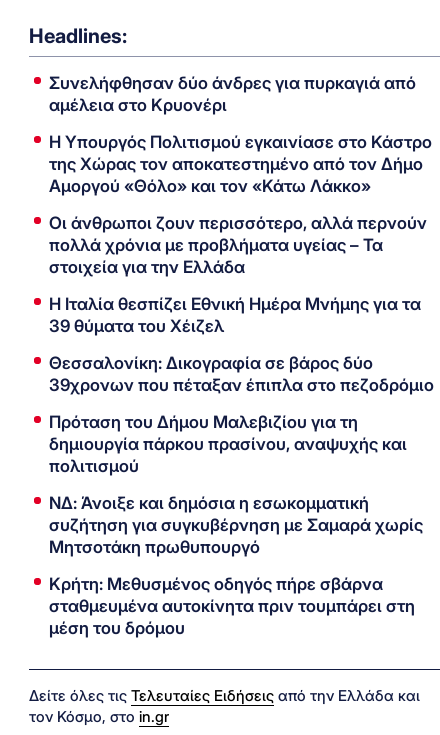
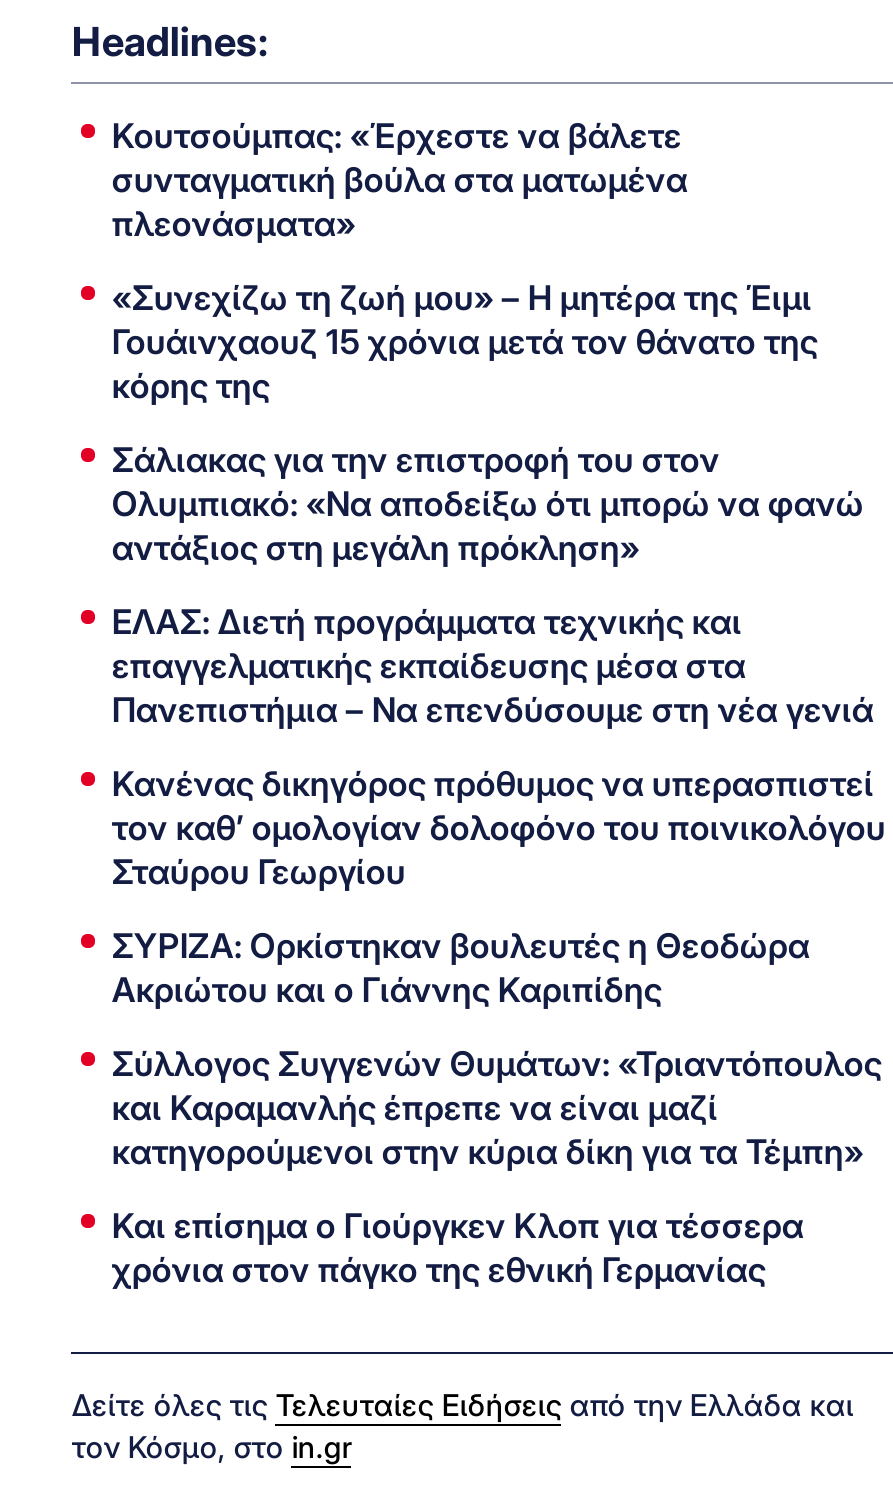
- Συνελήφθησαν δύο άνδρες για πυρκαγιά από
- αμέλεια στο Κρυονέρι
+ Κουτσούμπας: «Έρχεστε να βάλετε
+ συνταγματική βούλα στα ματωμένα
+ πλεονάσματα»

- Η Υπουργός Πολιτισμού εγκαινίασε στο Κάστρο
- της Χώρας τον αποκατεστημένο από τον Δήμο
- Αμοργού «Θόλο» και τον «Κάτω Λάκκο»
+ «Συνεχίζω τη ζωή μου» – Η μητέρα της Έιμι
+ Γουάινχαουζ 15 χρόνια μετά τον θάνατο της
+ κόρης της

- Οι άνθρωποι ζουν περισσότερο, αλλά περνούν
- πολλά χρόνια με προβλήματα υγείας – Τα
- στοιχεία για την Ελλάδα
+ Σάλιακας για την επιστροφή του στον
+ Ολυμπιακό: «Να αποδείξω ότι μπορώ να φανώ
+ αντάξιος στη μεγάλη πρόκληση»

- Η Ιταλία θεσπίζει Εθνική Ημέρα Μνήμης για τα
- 39 θύματα του Χέιζελ
+ ΕΛΑΣ: Διετή προγράμματα τεχνικής και
+ επαγγελματικής εκπαίδευσης μέσα στα
+ Πανεπιστήμια – Να επενδύσουμε στη νέα γενιά

- Θεσσαλονίκη: Δικογραφία σε βάρος δύο
- 39χρονων που πέταξαν έπιπλα στο πεζοδρόμιο
+ Κανένας δικηγόρος πρόθυμος να υπερασπιστεί
+ τον καθ’ ομολογίαν δολοφόνο του ποινικολόγου
+ Σταύρου Γεωργίου

- Πρόταση του Δήμου Μαλεβιζίου για τη
- δημιουργία πάρκου πρασίνου, αναψυχής και
- πολιτισμού
+ ΣΥΡΙΖΑ: Ορκίστηκαν βουλευτές η Θεοδώρα
+ Ακριώτου και ο Γιάννης Καριπίδης

- ΝΔ: Άνοιξε και δημόσια η εσωκομματική
- συζήτηση για συγκυβέρνηση με Σαμαρά χωρίς
- Μητσοτάκη πρωθυπουργό
+ Σύλλογος Συγγενών Θυμάτων: «Τριαντόπουλος
+ και Καραμανλής έπρεπε να είναι μαζί
+ κατηγορούμενοι στην κύρια δίκη για τα Τέμπη»

- Κρήτη: Μεθυσμένος οδηγός πήρε σβάρνα
- σταθμευμένα αυτοκίνητα πριν τουμπάρει στη
- μέση του δρόμου
+ Και επίσημα ο Γιούργκεν Κλοπ για τέσσερα
+ χρόνια στον πάγκο της εθνική Γερμανίας
